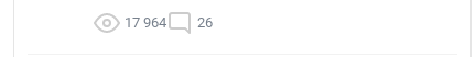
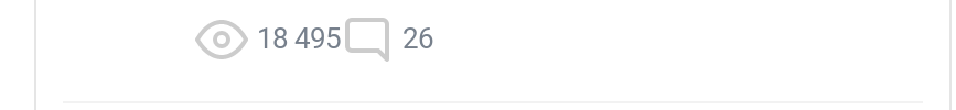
- 17 964 26
+ 18 495 26
